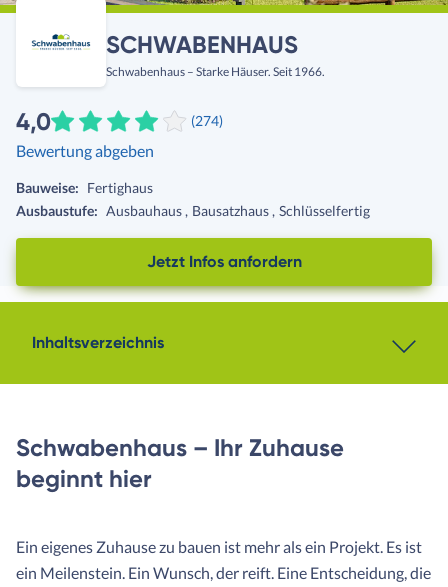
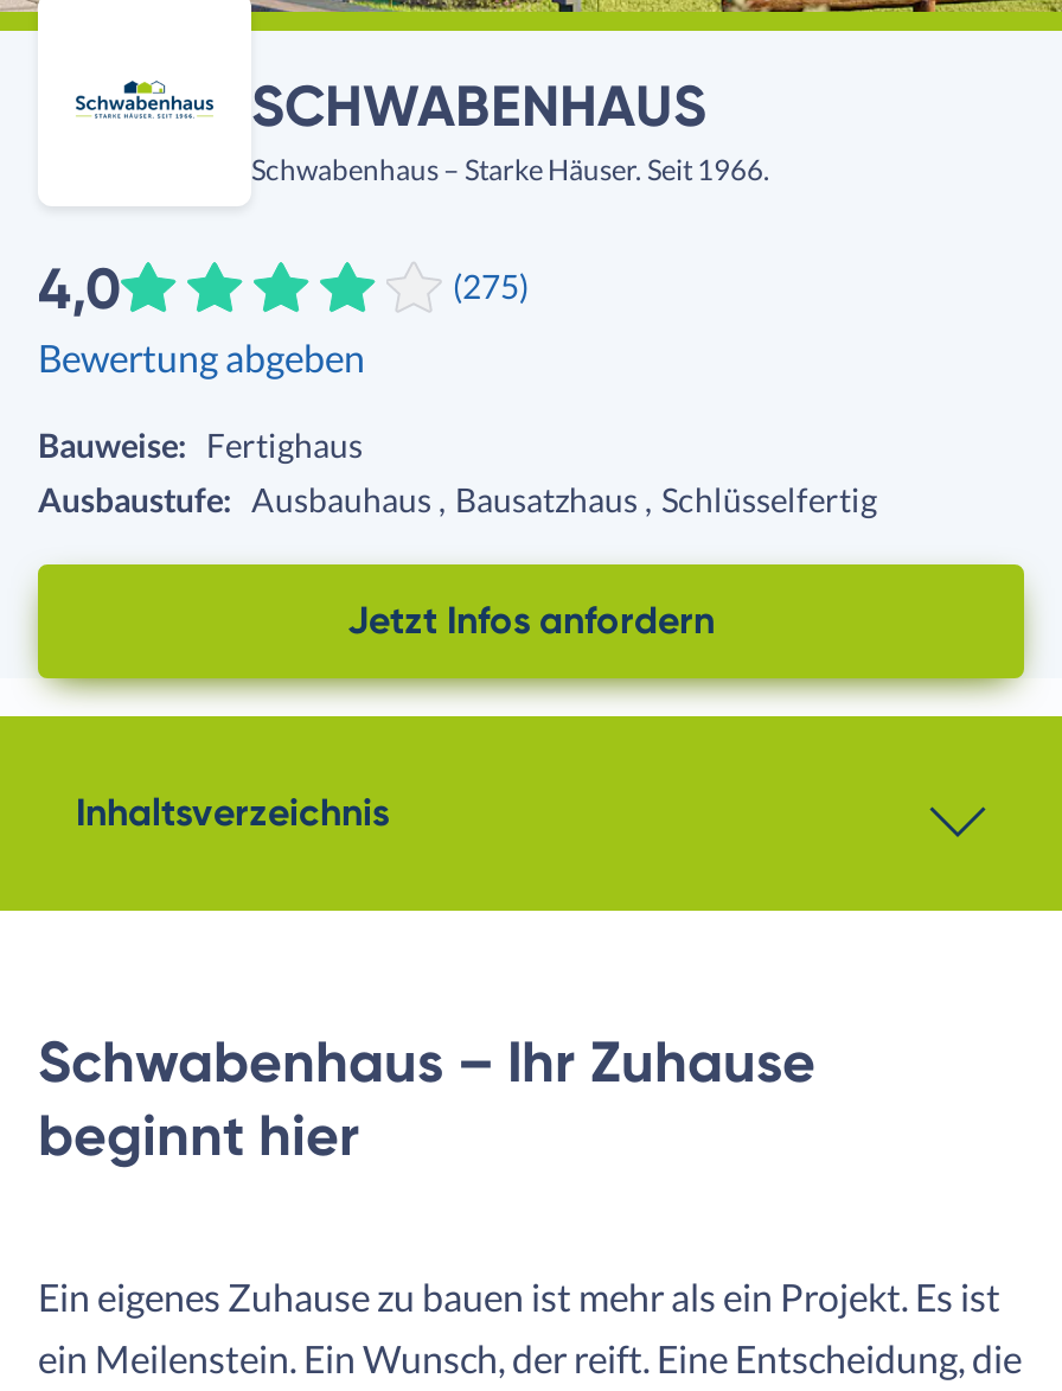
- (274)
+ (275)
